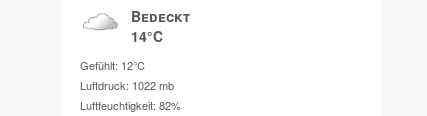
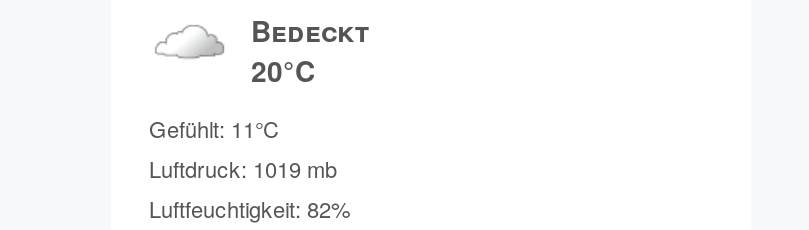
- 14°C
+ 20°C

- Gefühlt: 12°C
- Luftdruck: 1022 mb
+ Gefühlt: 11°C
+ Luftdruck: 1019 mb
